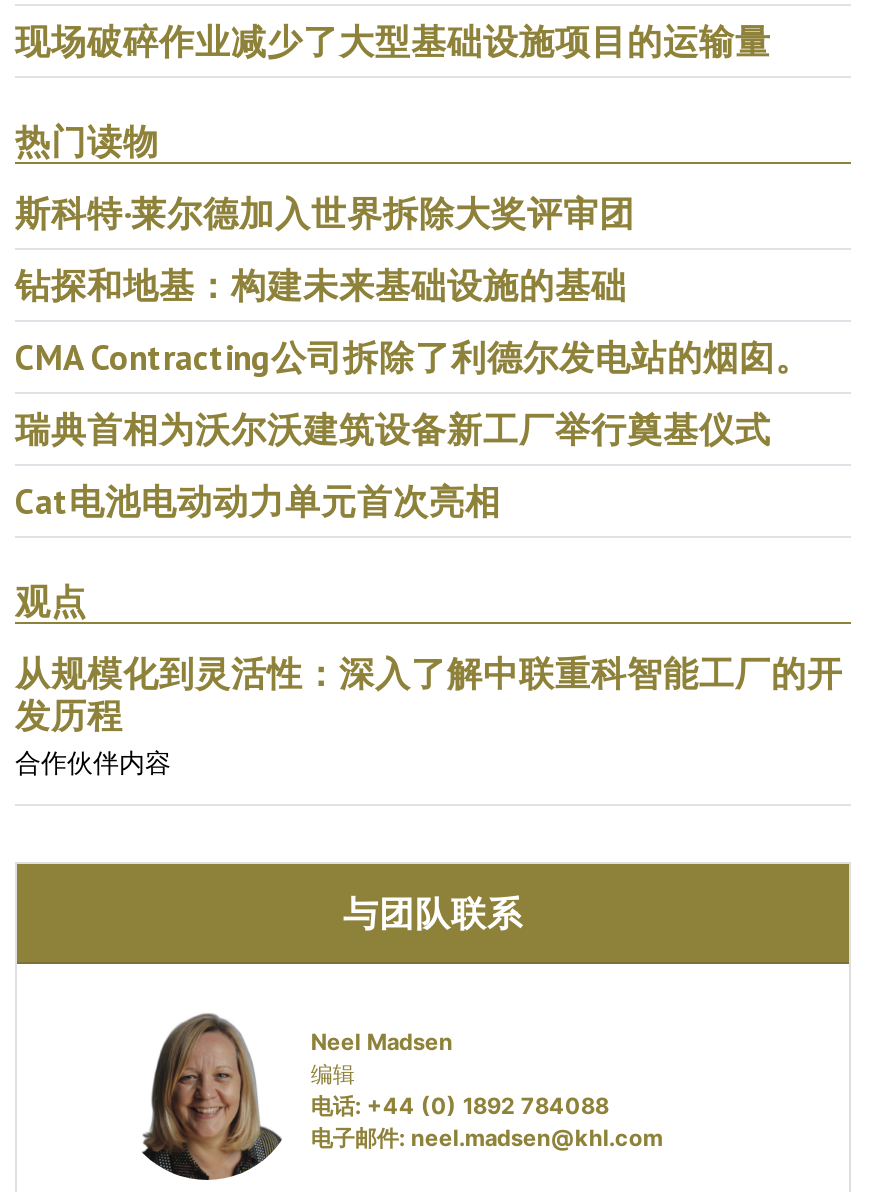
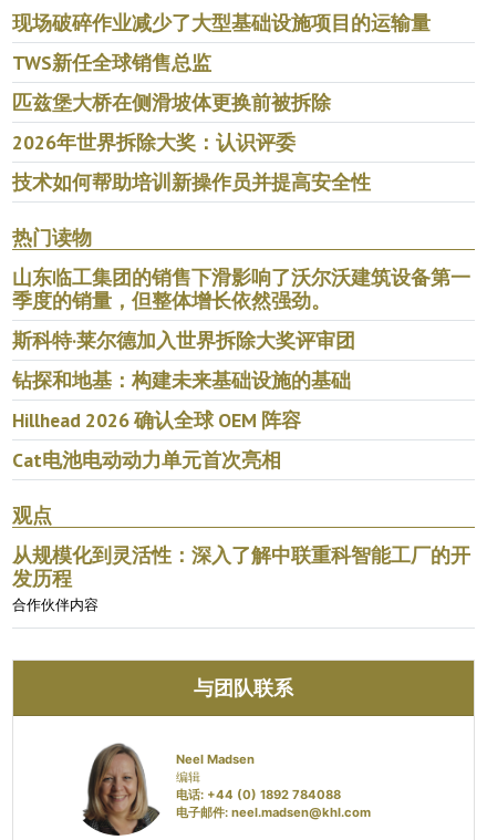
+ TWS新任全球销售总监
+ 匹兹堡大桥在侧滑坡体更换前被拆除
+ 2026年世界拆除大奖：认识评委
+ 技术如何帮助培训新操作员并提高安全性

+ 山东临工集团的销售下滑影响了沃尔沃建筑设备第一
+ 季度的销量，但整体增长依然强劲。

moved down: 斯科特·莱尔德加入世界拆除大奖评审团 | 钻探和地基：构建未来基础设施的基础

- CMA Contracting公司拆除了利德尔发电站的烟囱。
- 瑞典首相为沃尔沃建筑设备新工厂举行奠基仪式
+ Hillhead 2026 确认全球 OEM 阵容
